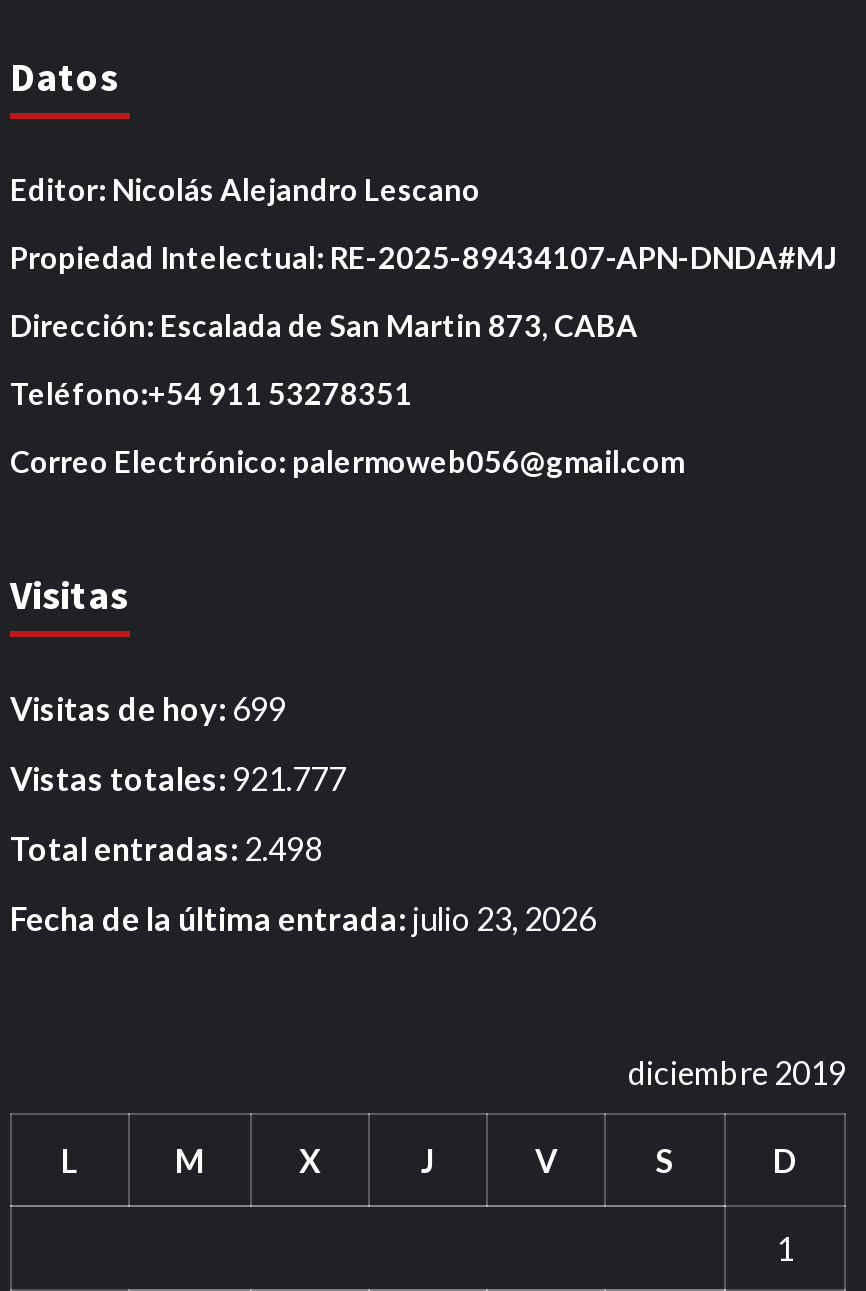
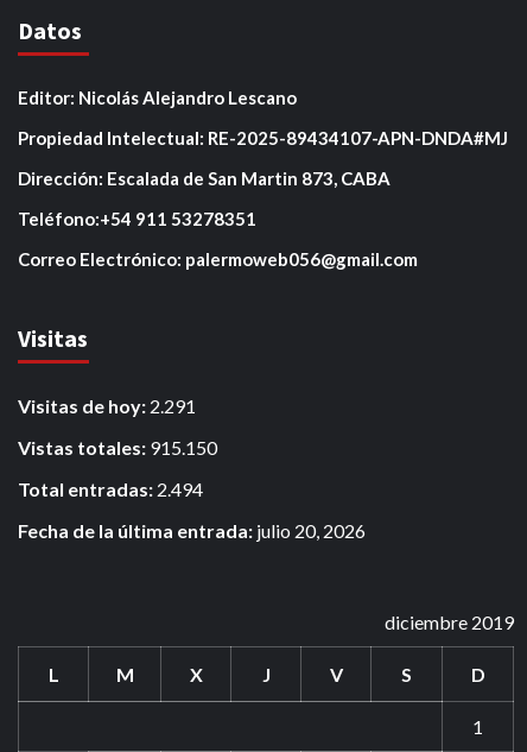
- Visitas de hoy: 699
+ Visitas de hoy: 2.291

- Vistas totales: 921.777
+ Vistas totales: 915.150

- Total entradas: 2.498
+ Total entradas: 2.494

- Fecha de la última entrada: julio 23, 2026
+ Fecha de la última entrada: julio 20, 2026
